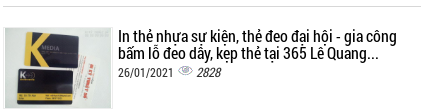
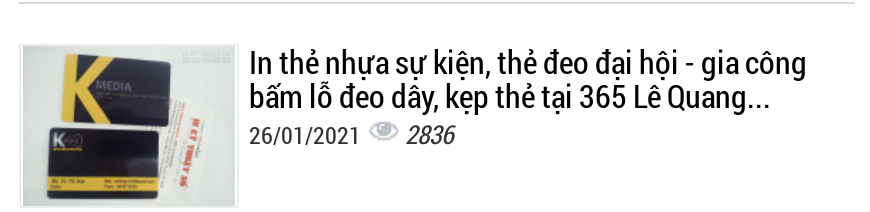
- 26/01/2021 2828
+ 26/01/2021 2836
